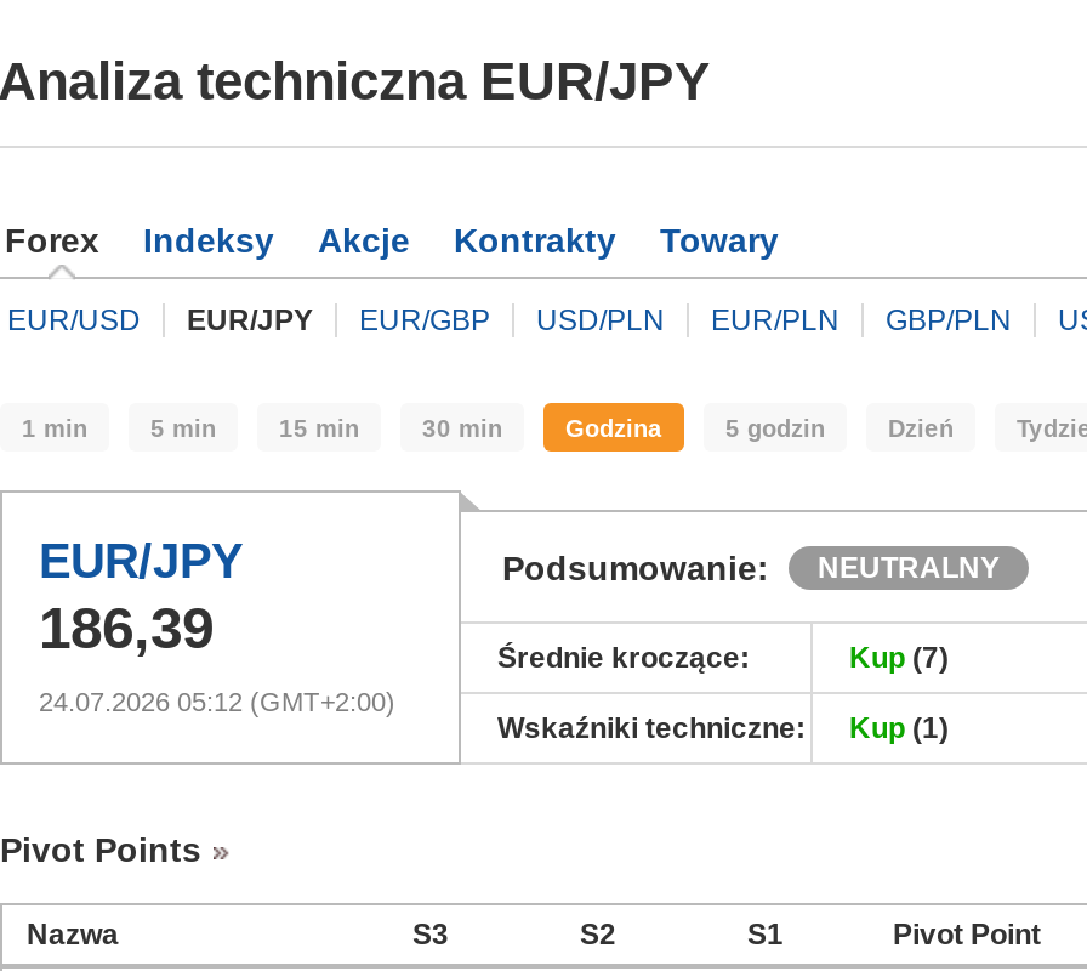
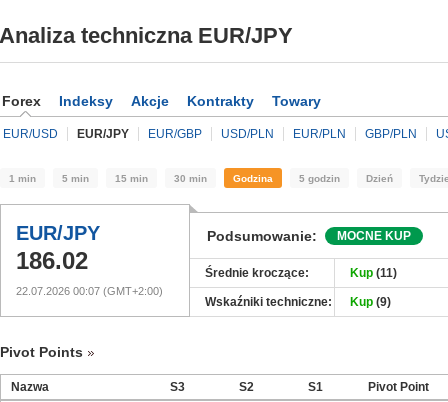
- NEUTRALNY
+ MOCNE KUP

- 186,39
+ 186.02

- Kup (7)
+ Kup (11)

- 24.07.2026 05:12 (GMT+2:00)
+ 22.07.2026 00:07 (GMT+2:00)

- Wskaźniki techniczne: Kup (1)
+ Wskaźniki techniczne: Kup (9)
